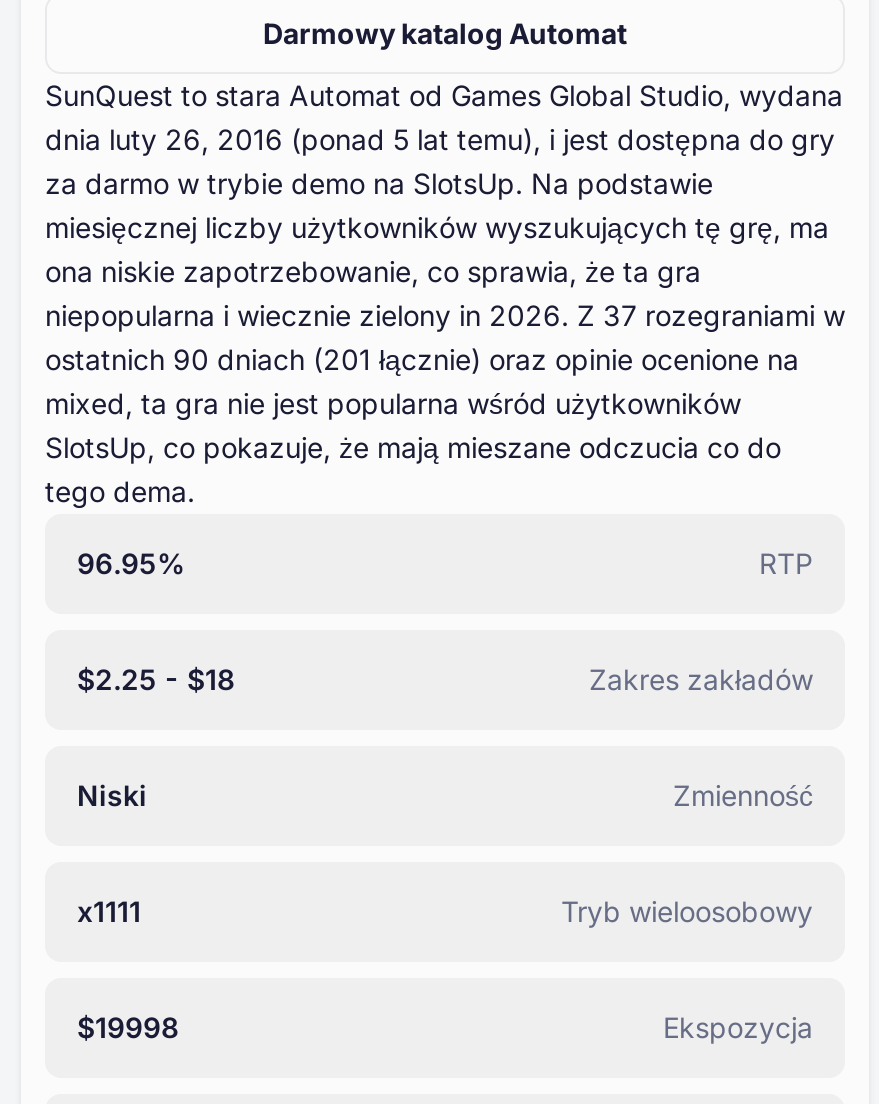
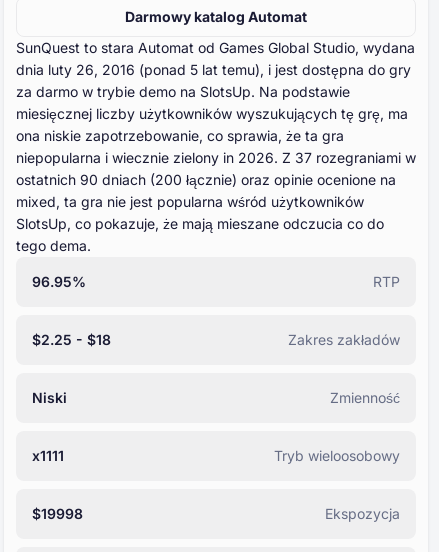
- ostatnich 90 dniach (201 łącznie) oraz opinie ocenione na
+ ostatnich 90 dniach (200 łącznie) oraz opinie ocenione na
